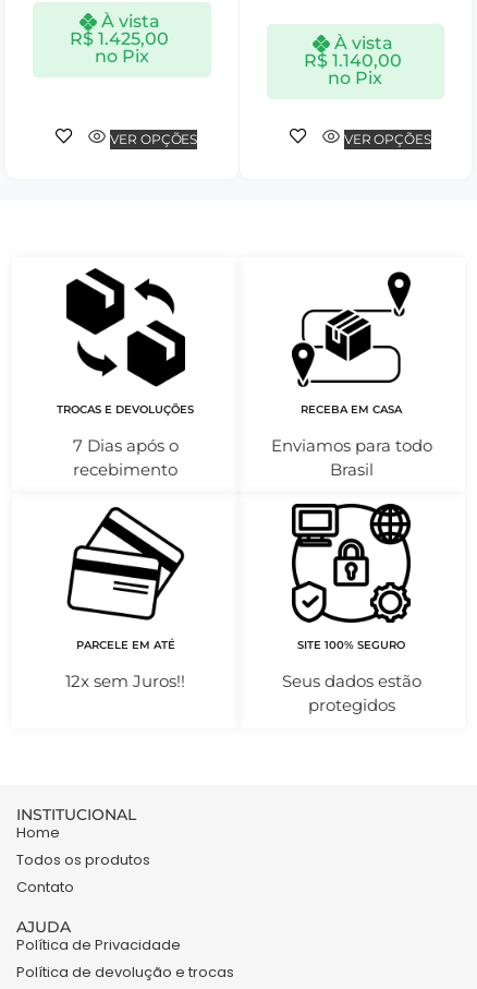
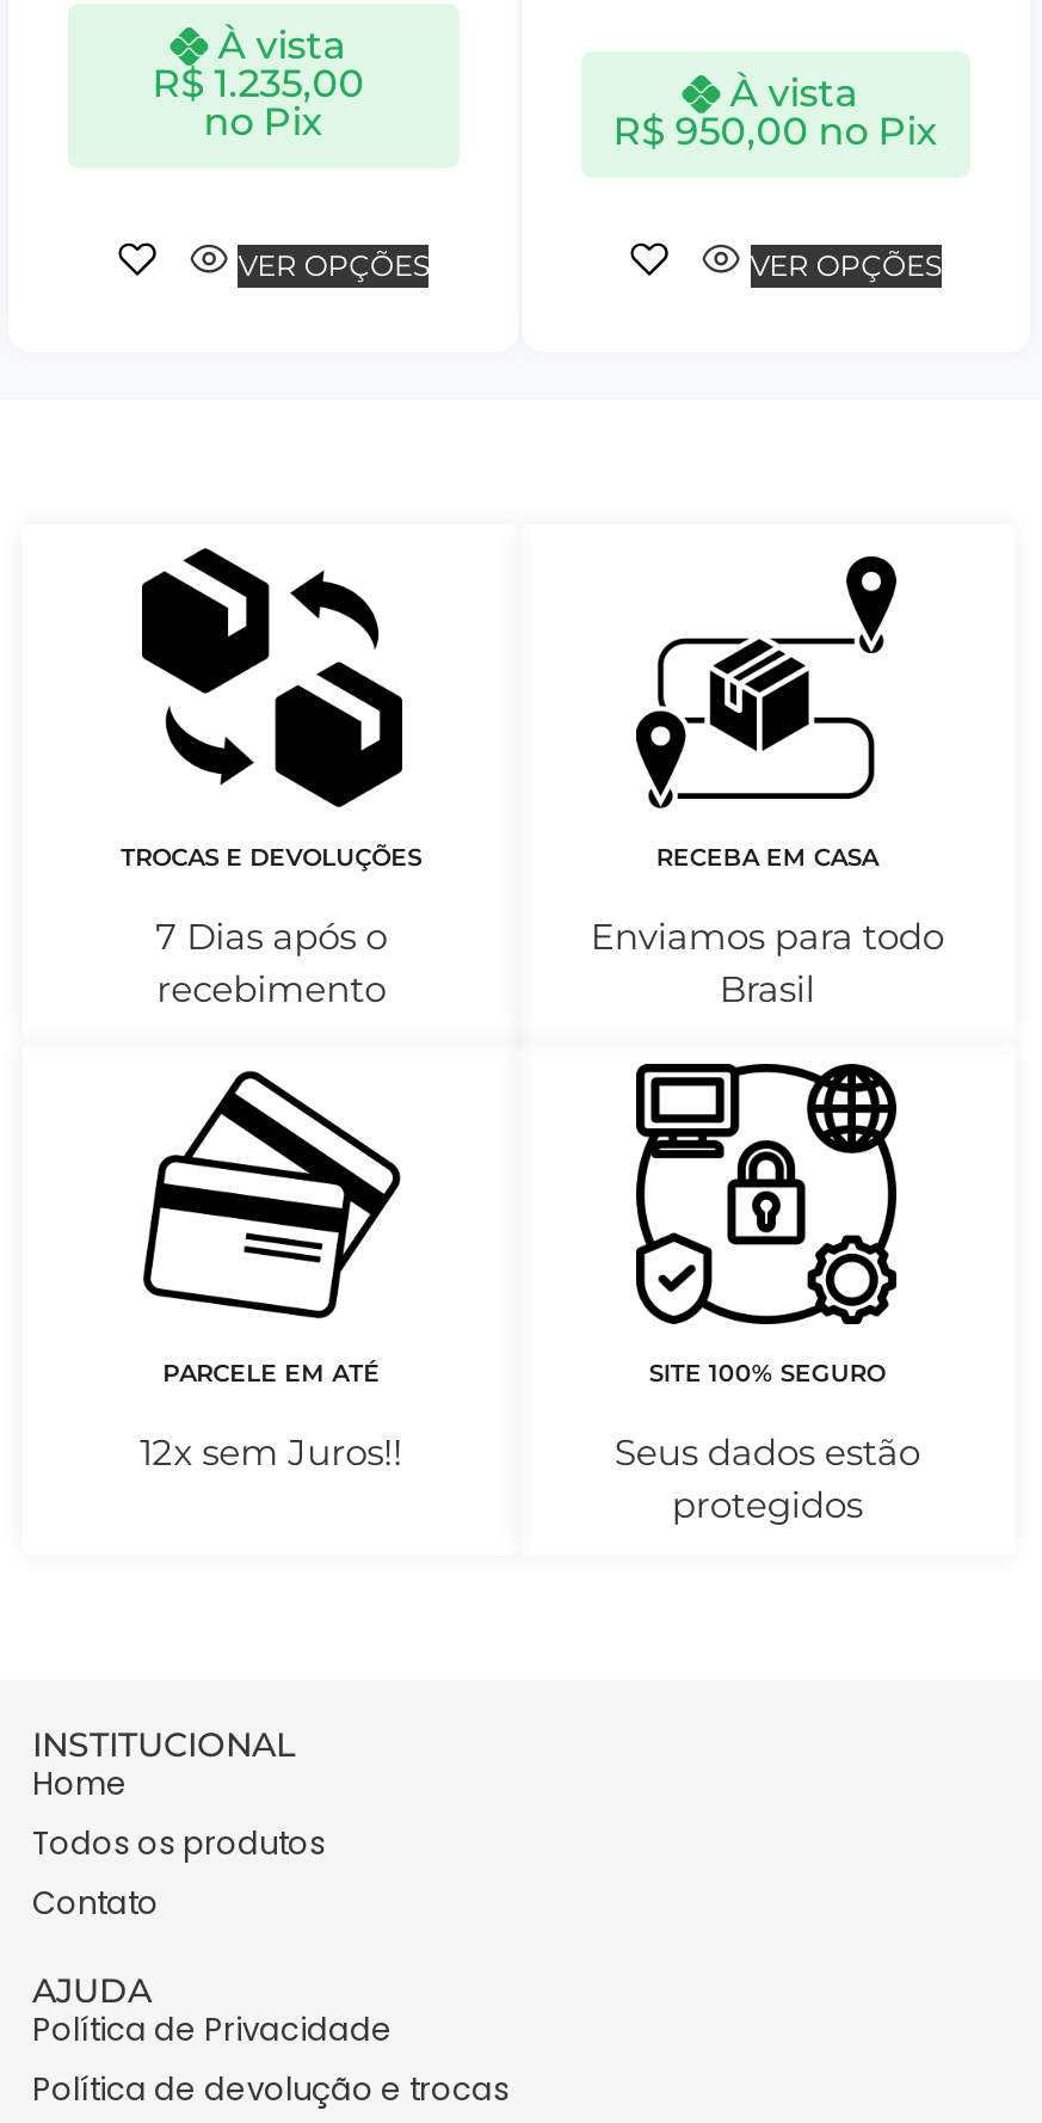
- R$1.425,00
+ R$1.235,00

- R$1.140,00
- no Pix
+ R$950,00 no Pix
